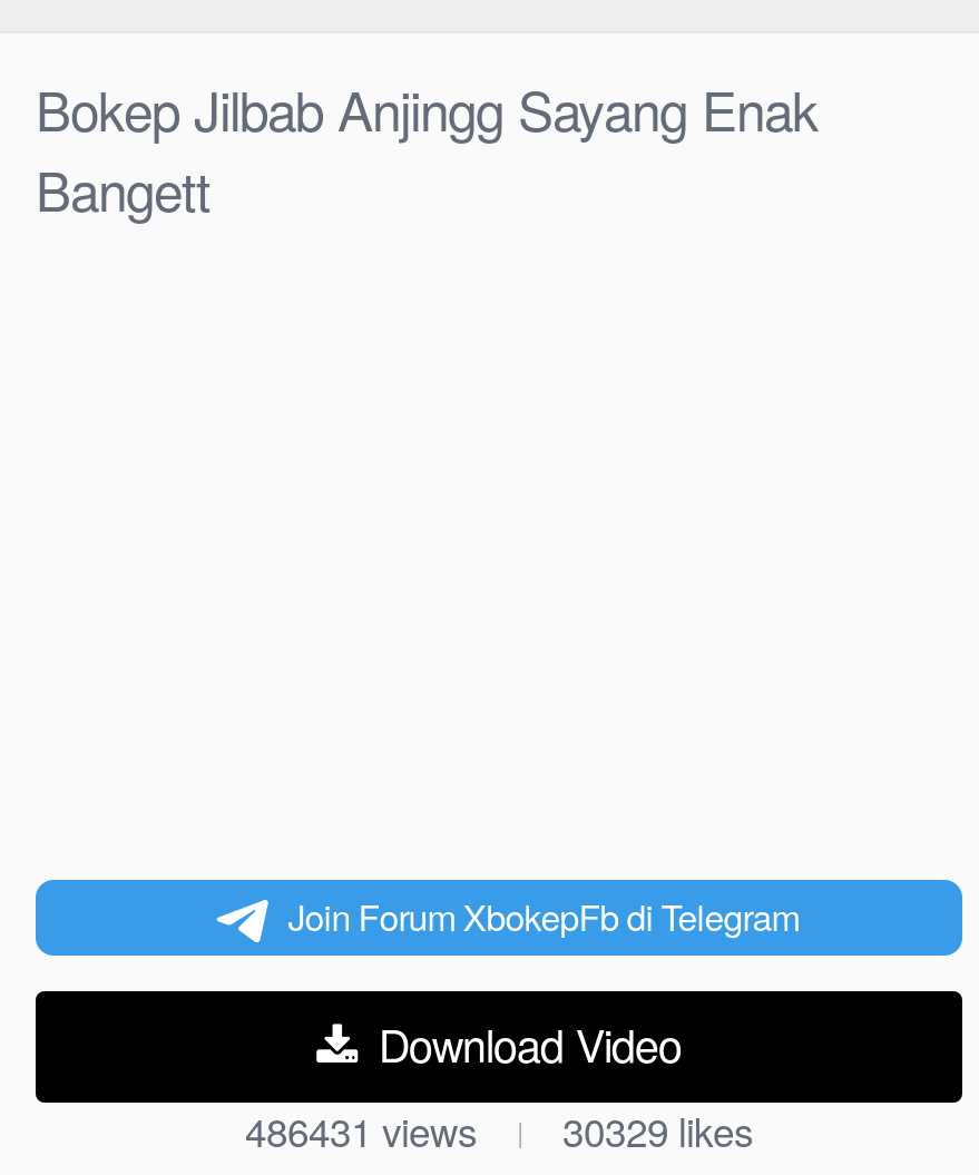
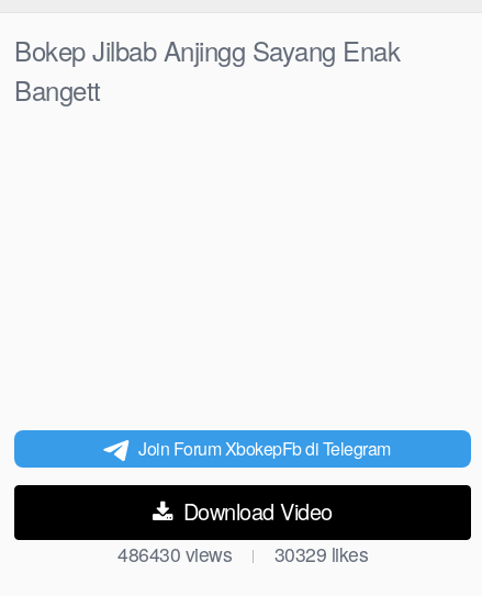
- 486431views
+ 486430views
